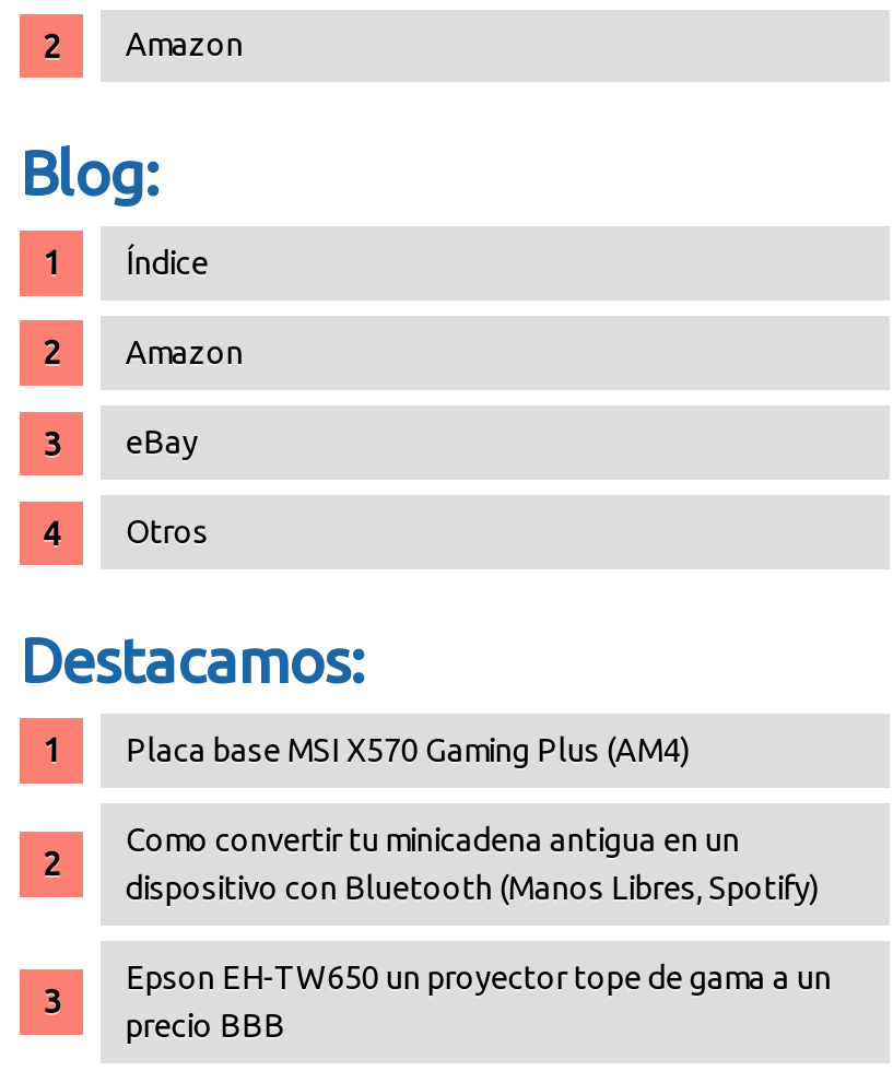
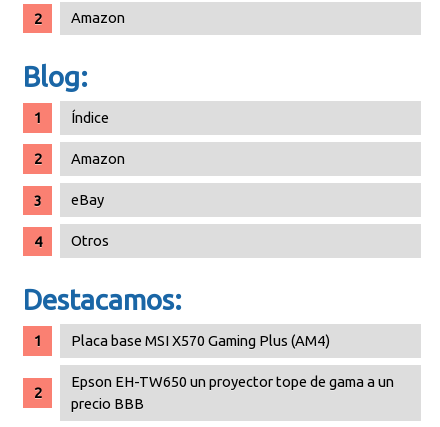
- Como convertir tu minicadena antigua en un
- dispositivo con Bluetooth (Manos Libres, Spotify)
